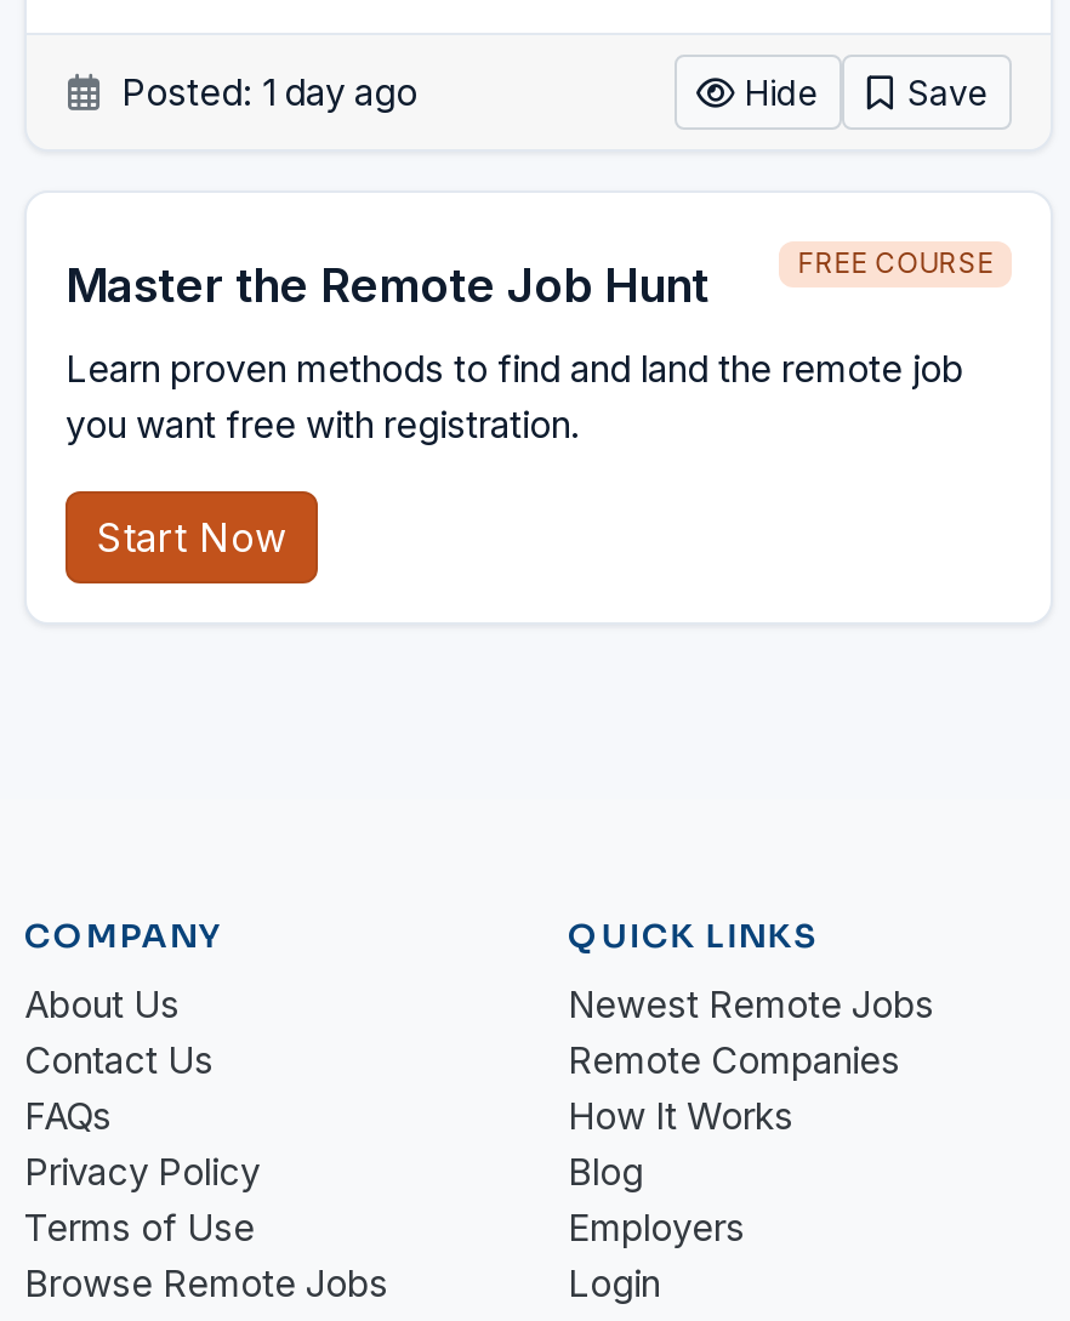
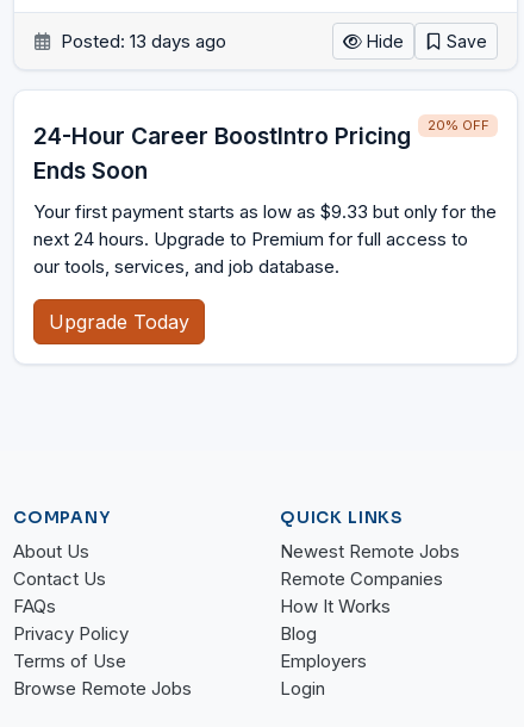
- Posted: 1 day ago
+ Posted: 13 days ago

- FREE COURSE
- Master the Remote Job Hunt
+ 20% OFF
+ 24-Hour Career BoostIntro Pricing
+ Ends Soon

- Learn proven methods to find and land the remote job
- you want free with registration.
+ Your first payment starts as low as $9.33 but only for the
+ next 24 hours. Upgrade to Premium for full access to
+ our tools, services, and job database.

- Start Now
+ Upgrade Today
